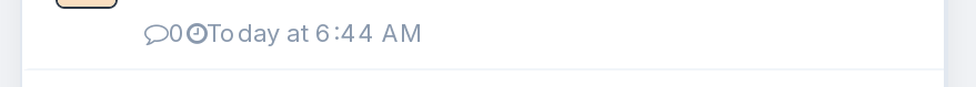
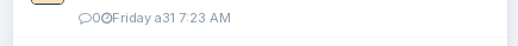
- 0 Today at 6:44 AM
+ 0 Friday a31 7:23 AM
